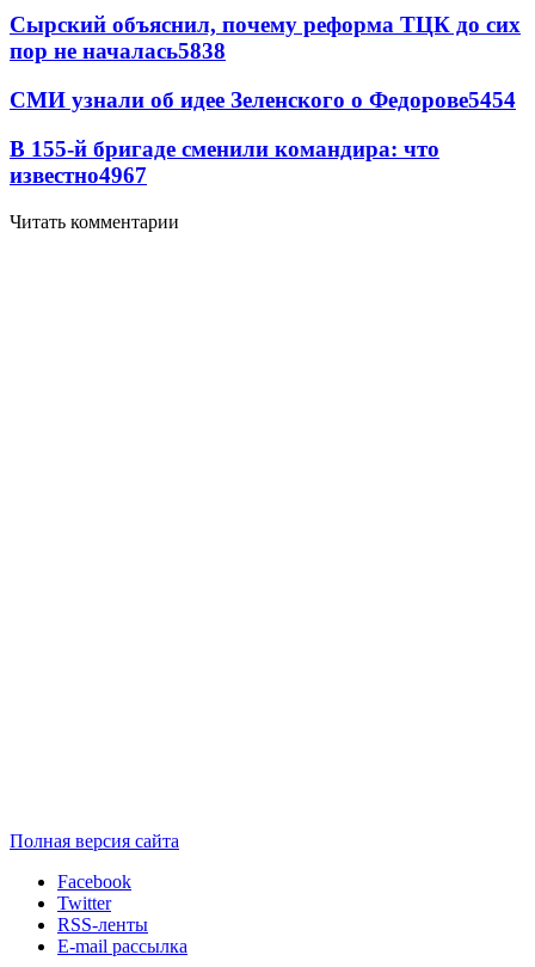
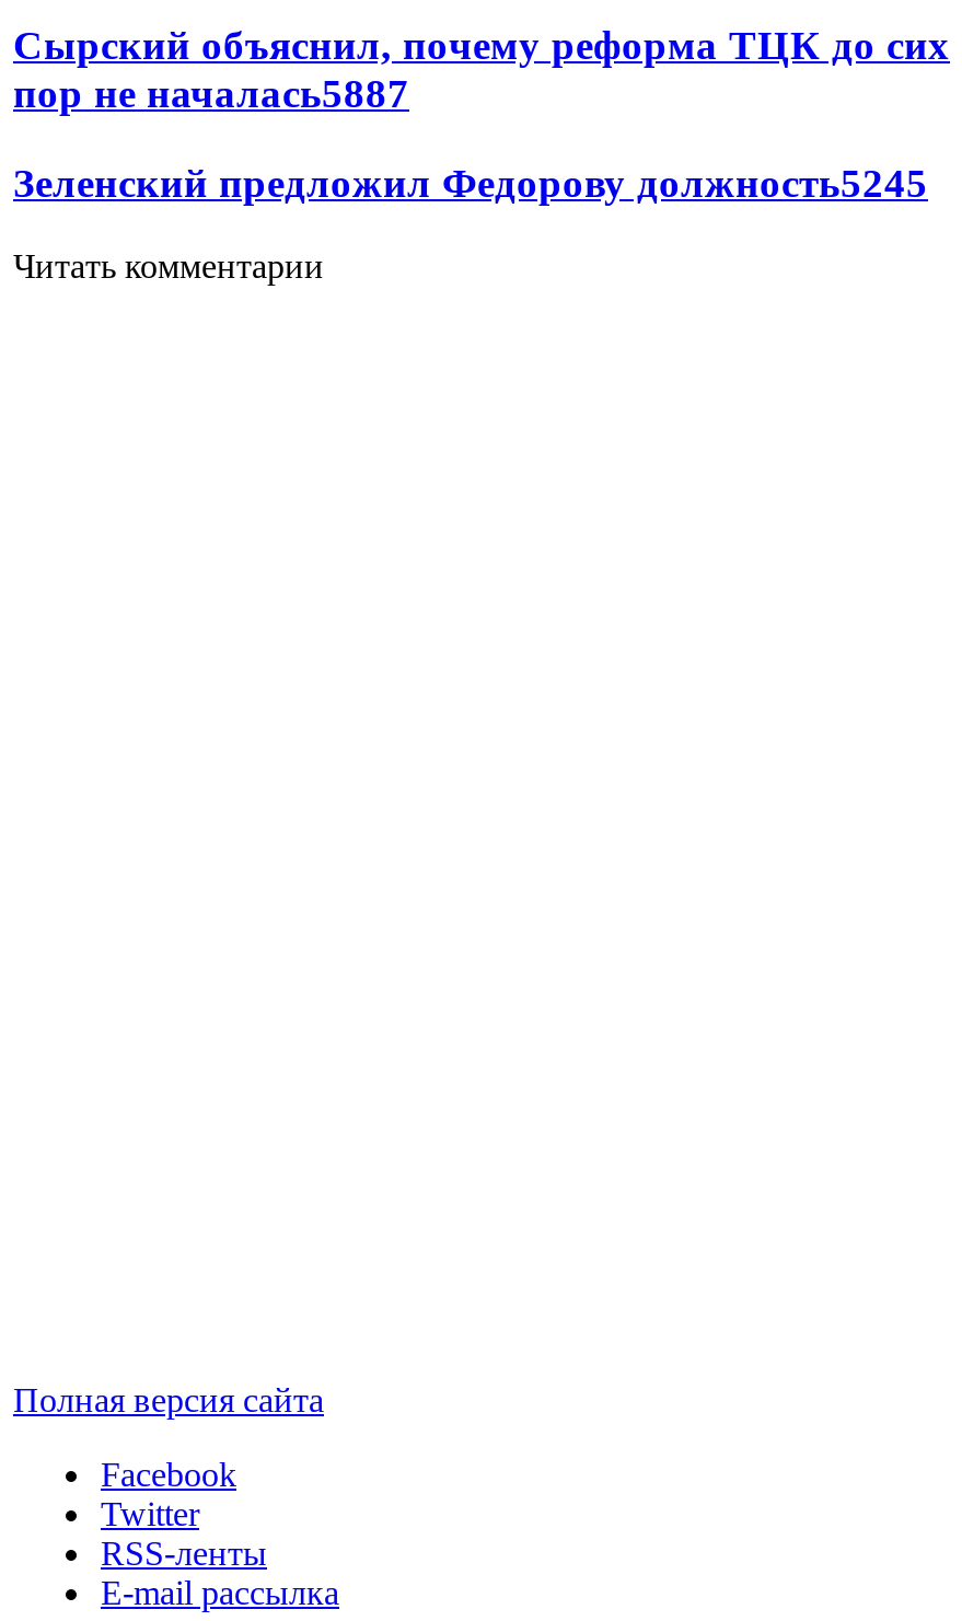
- пор не началась5838
- СМИ узнали об идее Зеленского о Федорове5454
- В 155-й бригаде сменили командира: что
- известно4967
+ пор не началась5887
+ Зеленский предложил Федорову должность5245
